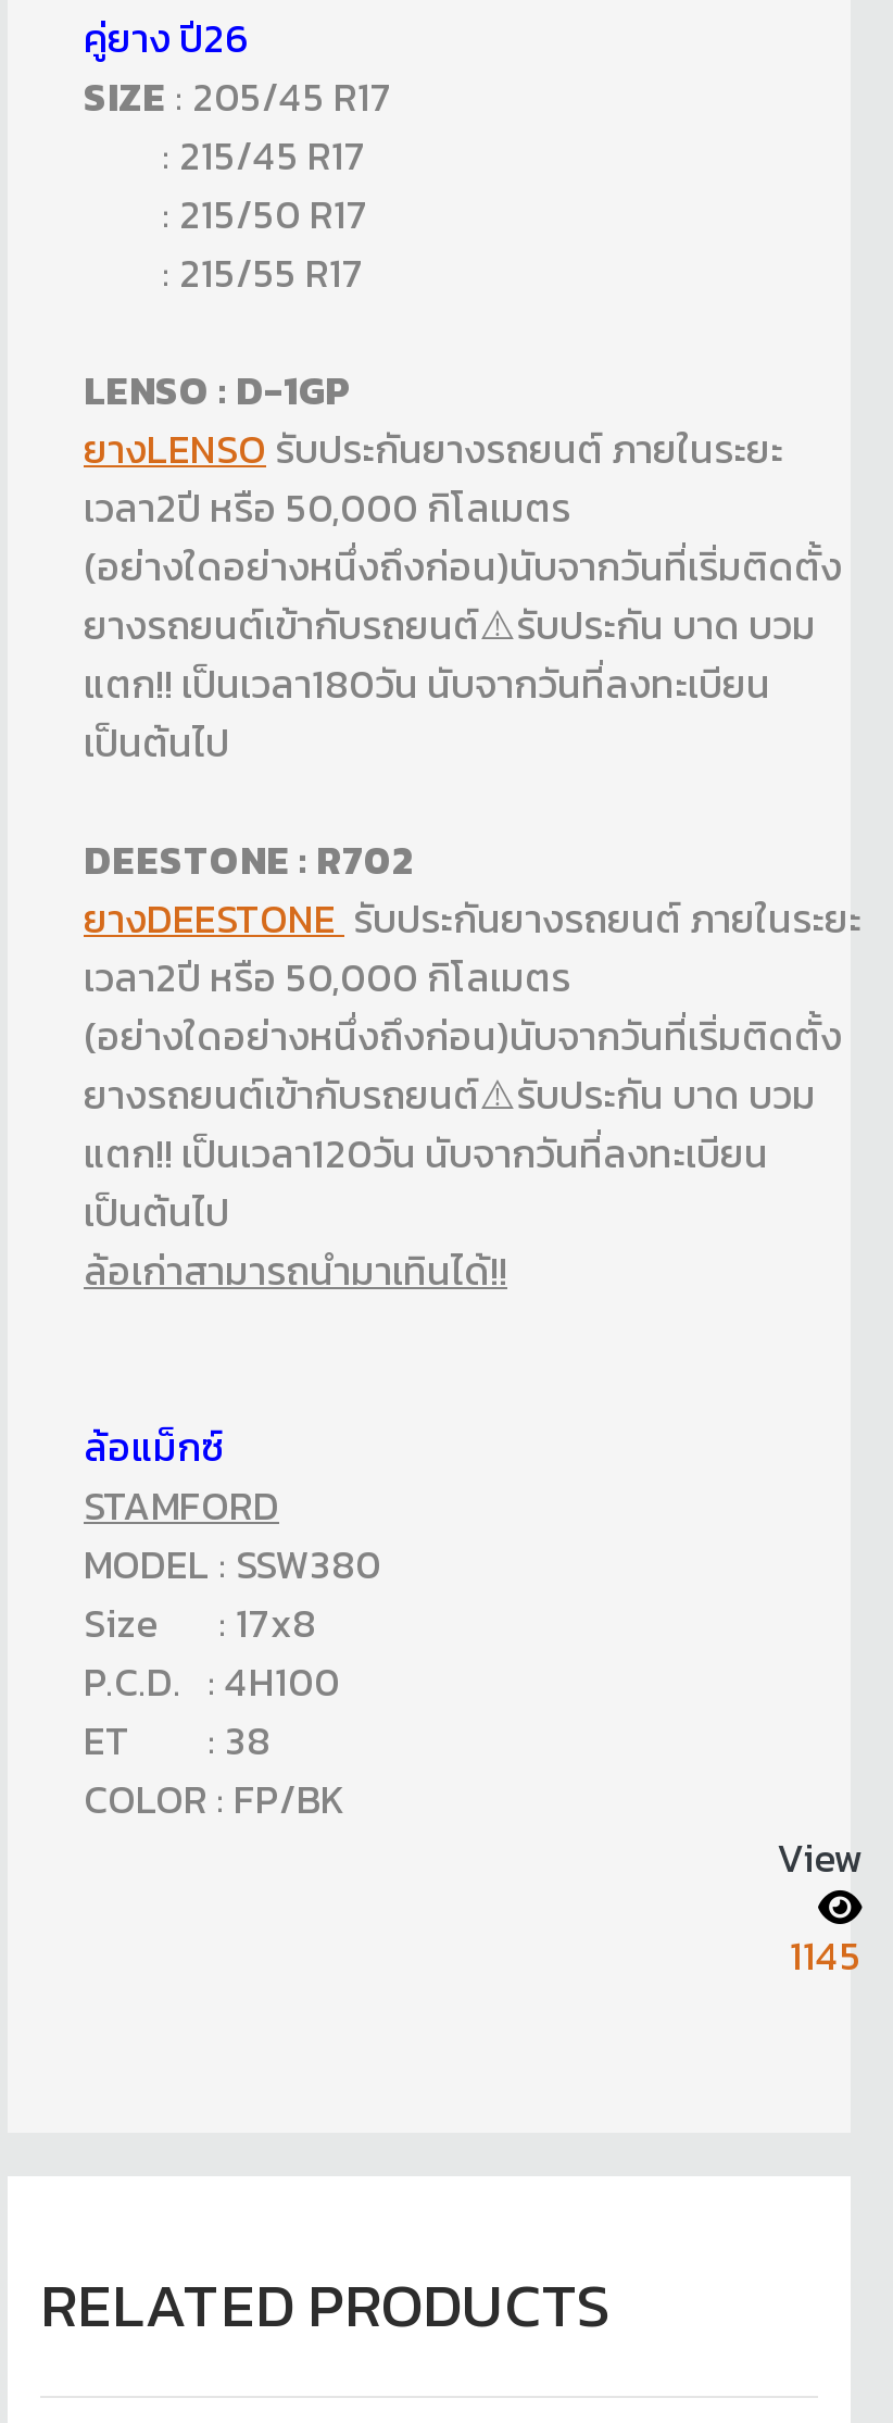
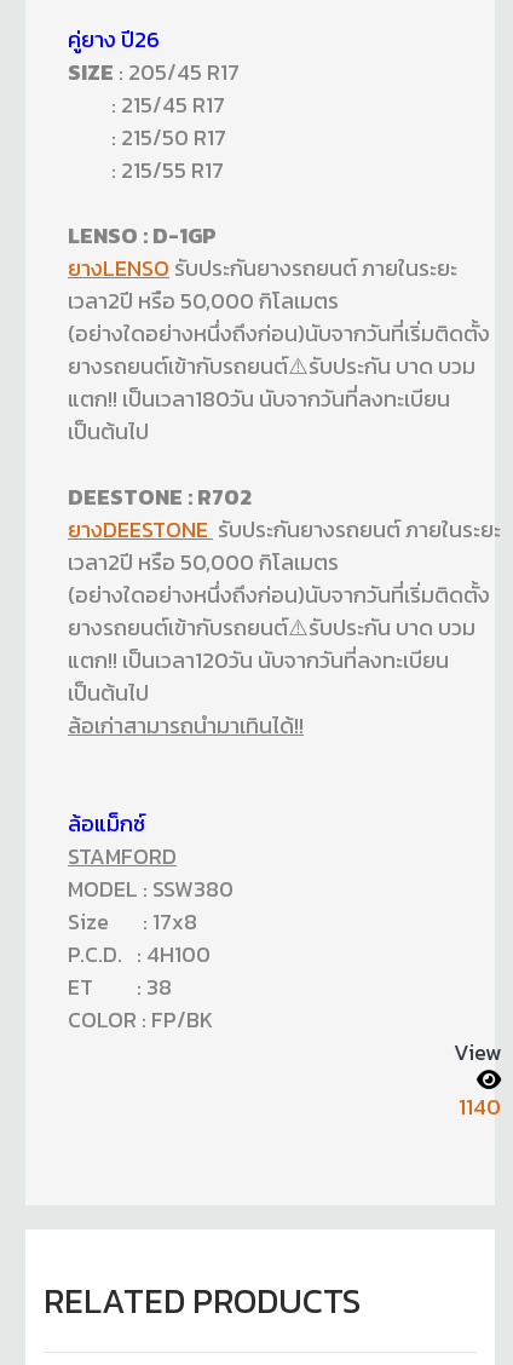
- 1145
+ 1140
